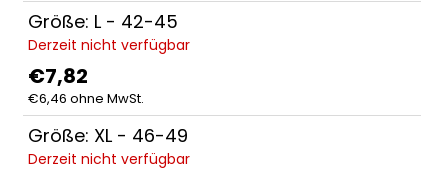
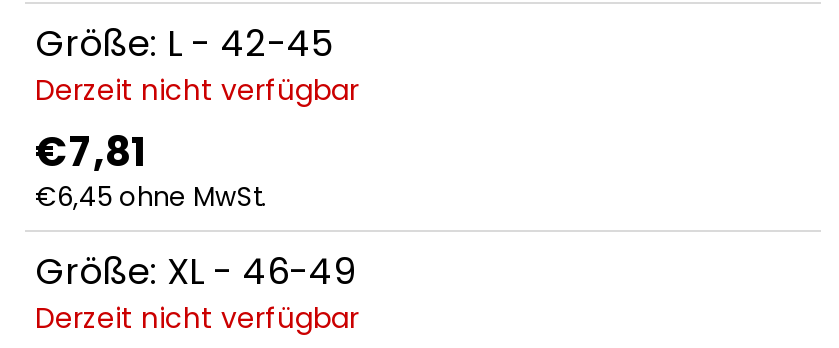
- €7,82
+ €7,81

- €6,46 ohne MwSt.
+ €6,45 ohne MwSt.
